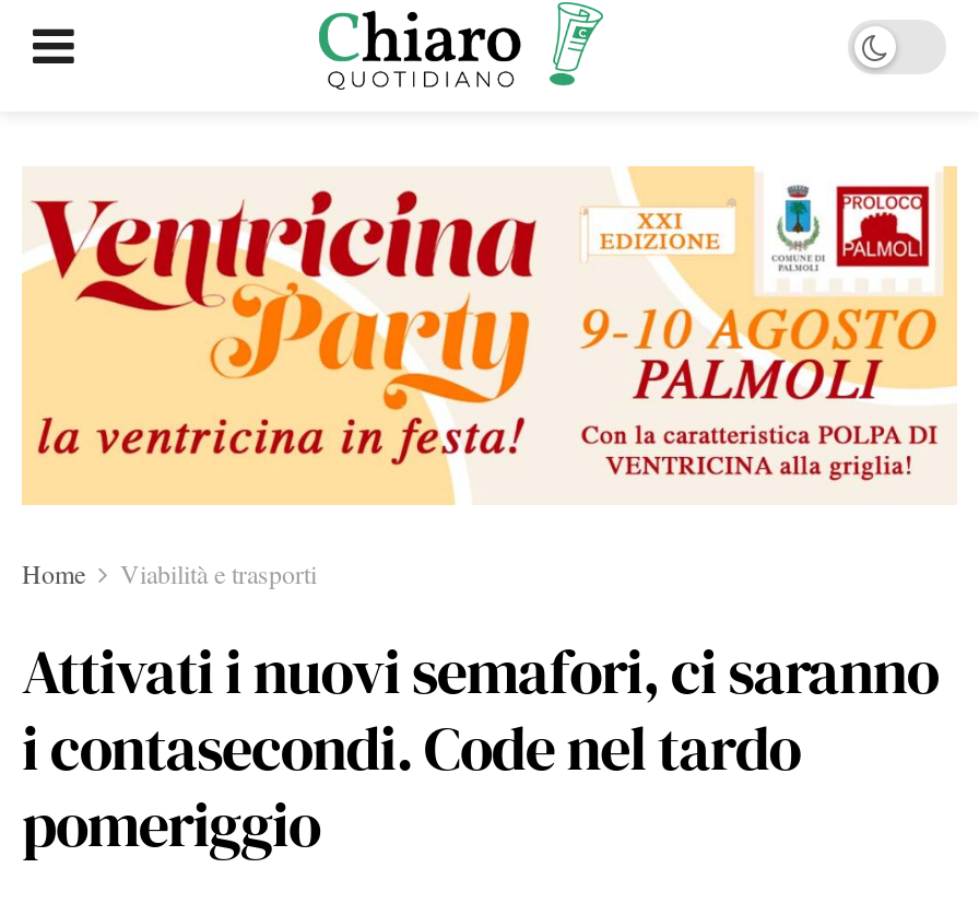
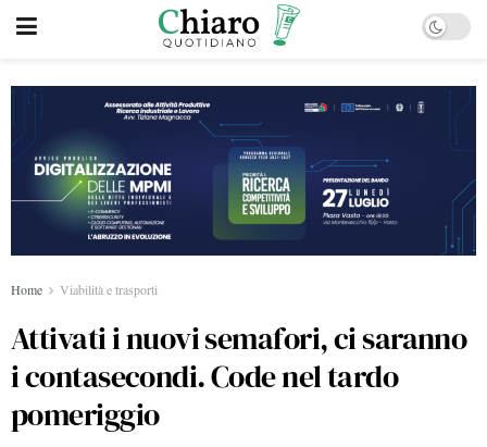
- [image]
+ [image]
